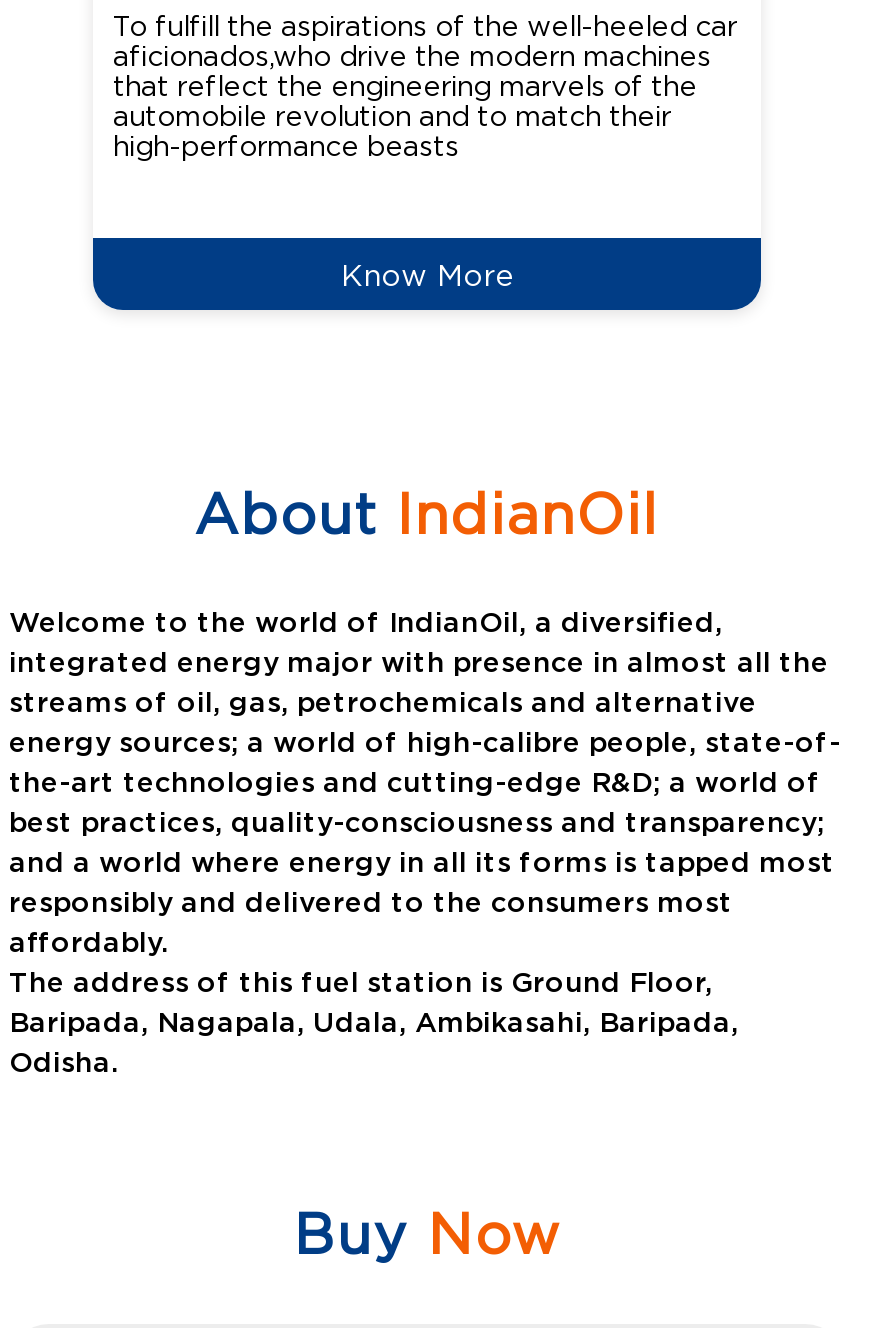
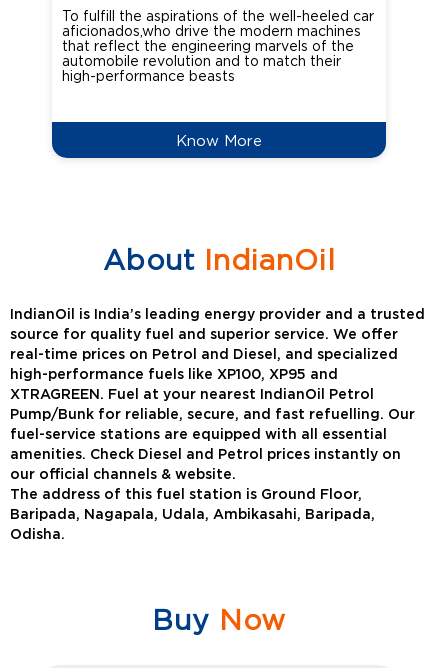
- Welcome to the world of IndianOil, a diversified,
- integrated energy major with presence in almost all the
- streams of oil, gas, petrochemicals and alternative
- energy sources; a world of high-calibre people, state-of-
- the-art technologies and cutting-edge R&D; a world of
- best practices, quality-consciousness and transparency;
- and a world where energy in all its forms is tapped most
- responsibly and delivered to the consumers most
- affordably.
+ IndianOil is India’s leading energy provider and a trusted
+ source for quality fuel and superior service. We offer
+ real-time prices on Petrol and Diesel, and specialized
+ high-performance fuels like XP100, XP95 and
+ XTRAGREEN. Fuel at your nearest IndianOil Petrol
+ Pump/Bunk for reliable, secure, and fast refuelling. Our
+ fuel-service stations are equipped with all essential
+ amenities. Check Diesel and Petrol prices instantly on
+ our official channels & website.
